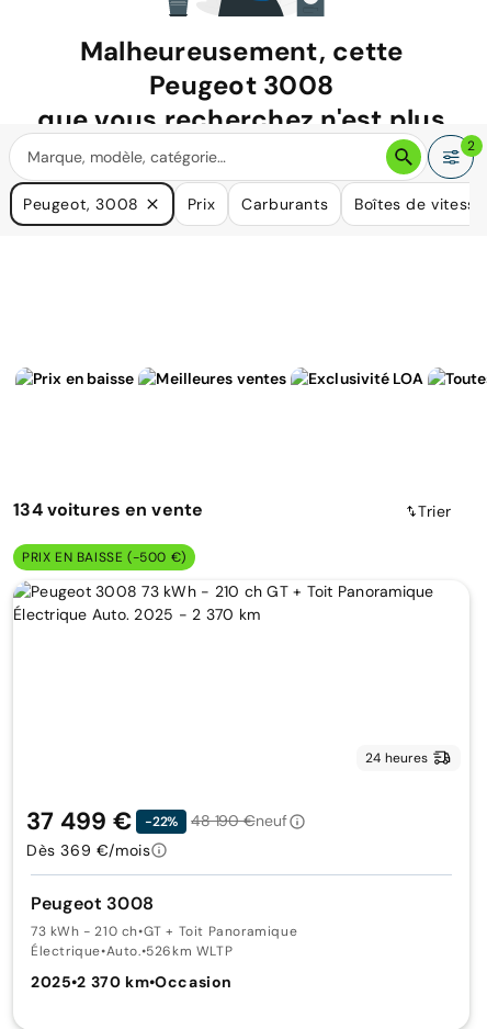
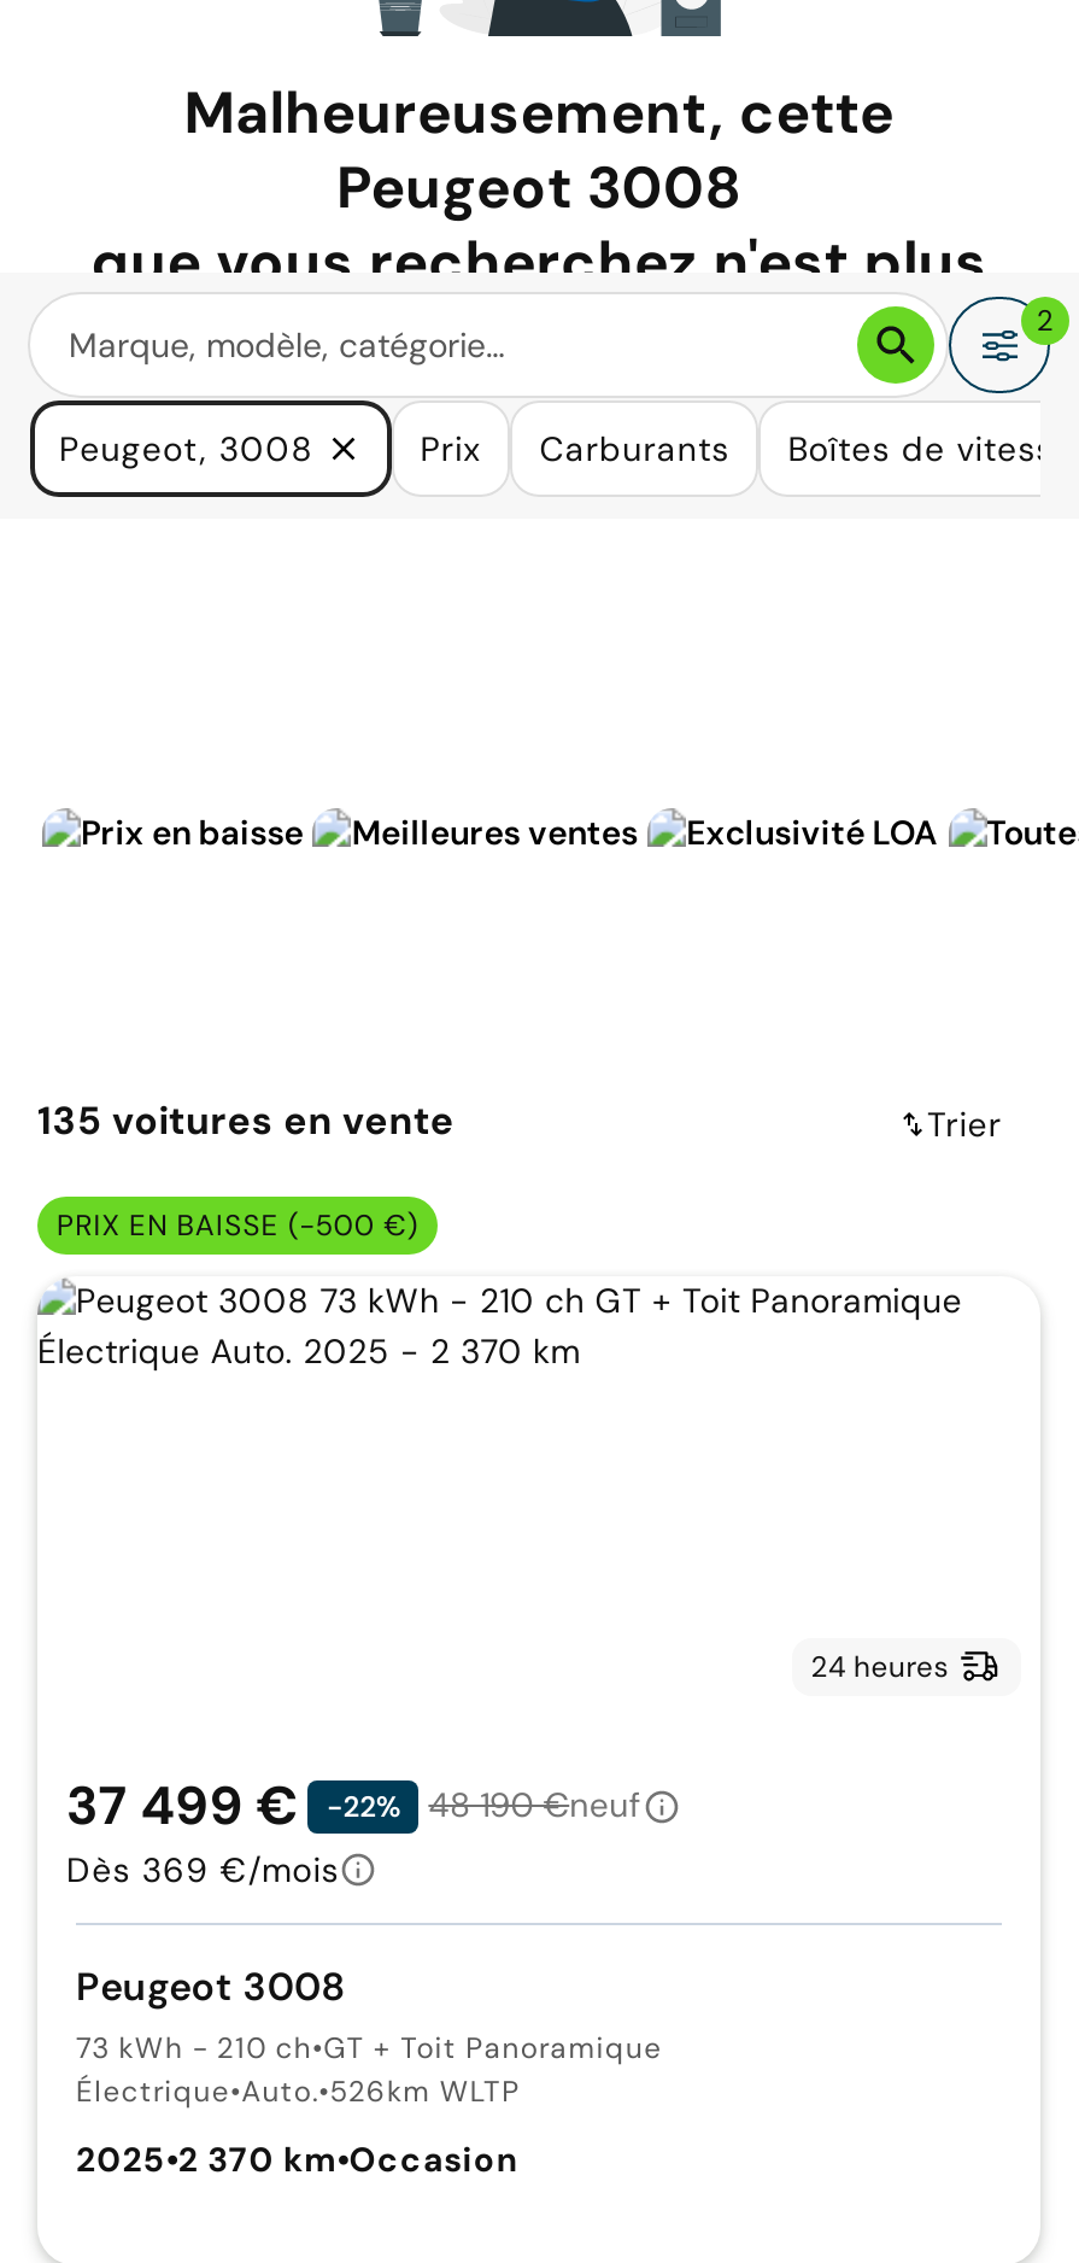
- 134 voitures en vente
+ 135 voitures en vente
